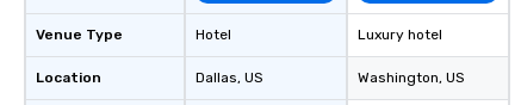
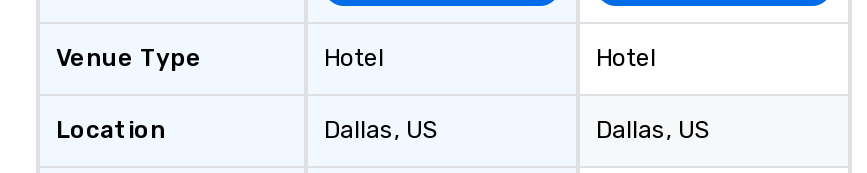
- Luxury hotel
+ Hotel

- Washington, US
+ Dallas, US
